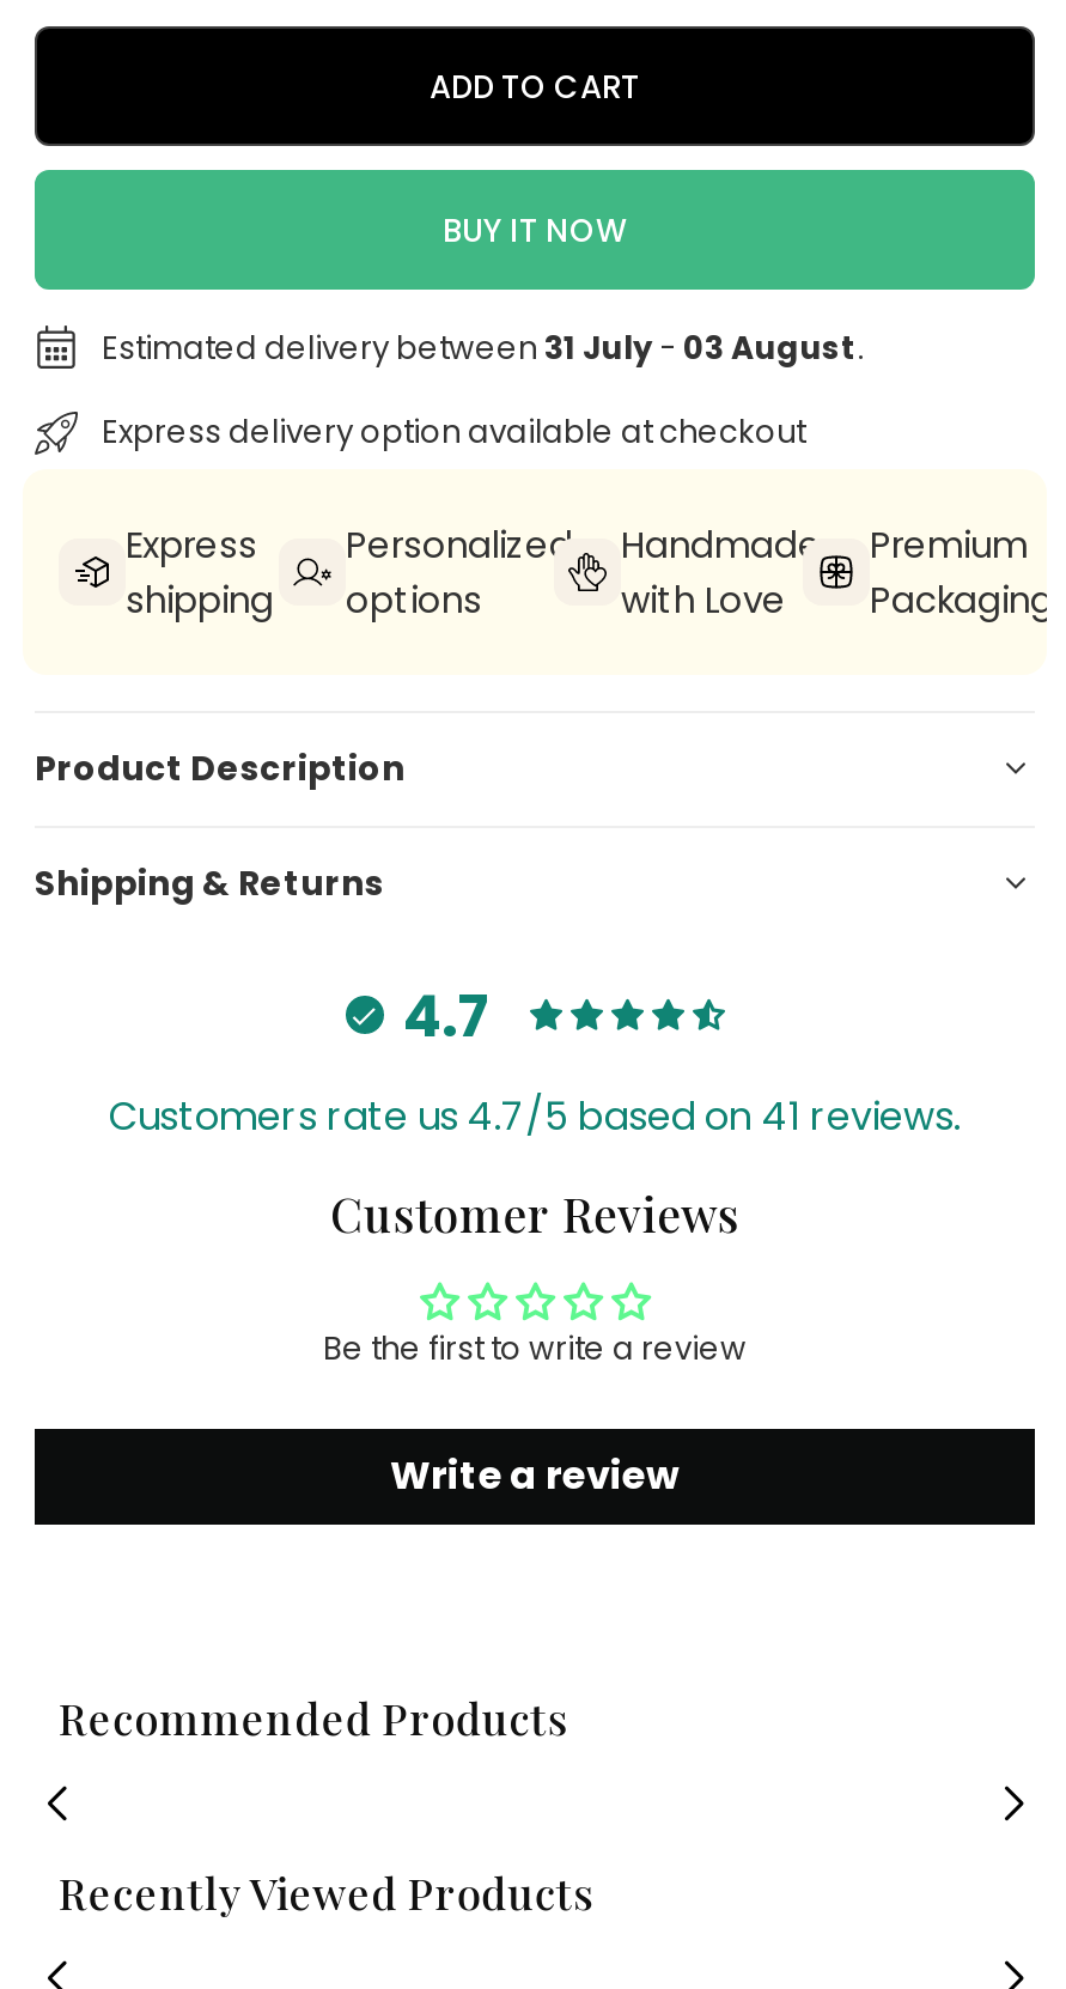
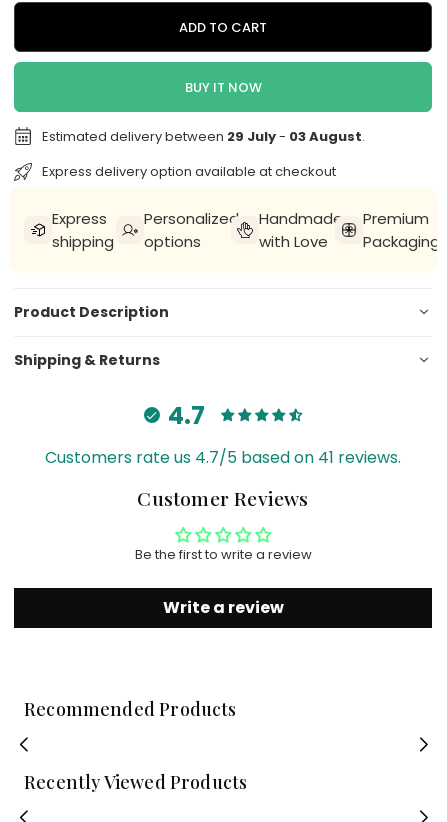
- Estimated delivery between 31 July - 03 August.
+ Estimated delivery between 29 July - 03 August.
